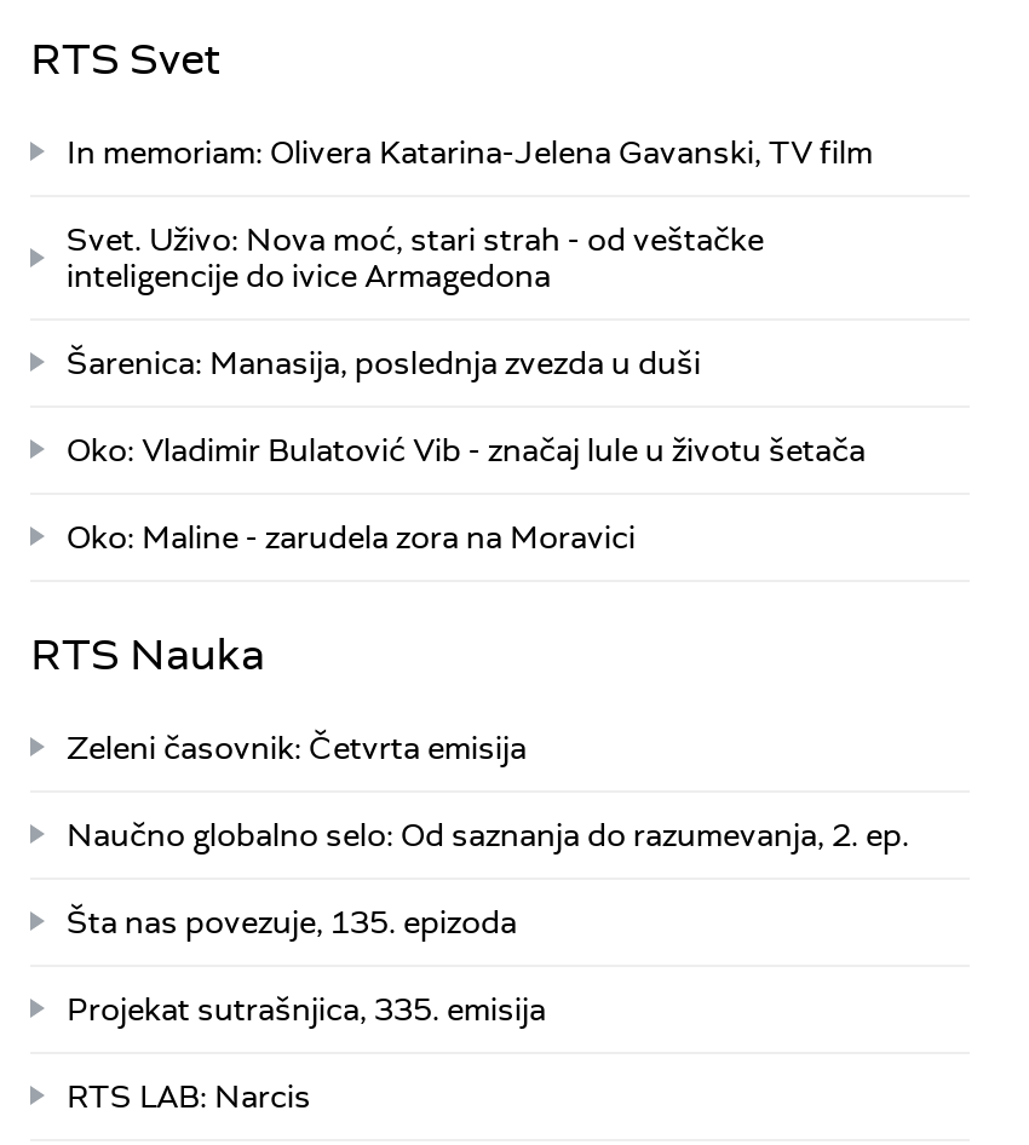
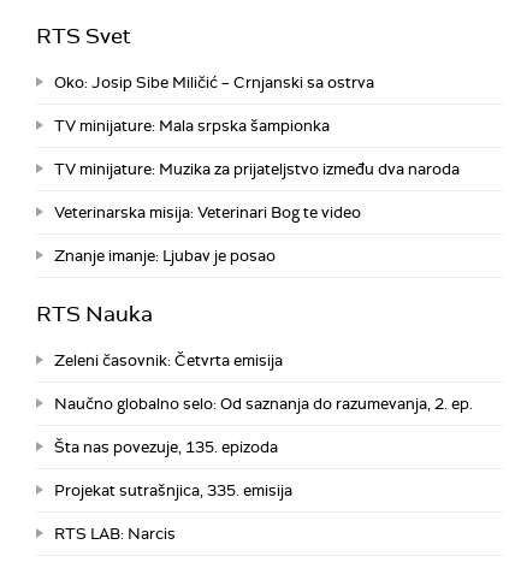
- In memoriam: Olivera Katarina-Jelena Gavanski, TV film
+ Oko: Josip Sibe Miličić – Crnjanski sa ostrva

- Svet. Uživo: Nova moć, stari strah - od veštačke
- inteligencije do ivice Armagedona
+ TV minijature: Mala srpska šampionka

- Šarenica: Manasija, poslednja zvezda u duši
+ TV minijature: Muzika za prijateljstvo između dva naroda

- Oko: Vladimir Bulatović Vib - značaj lule u životu šetača
+ Veterinarska misija: Veterinari Bog te video

- Oko: Maline - zarudela zora na Moravici
+ Znanje imanje: Ljubav je posao
